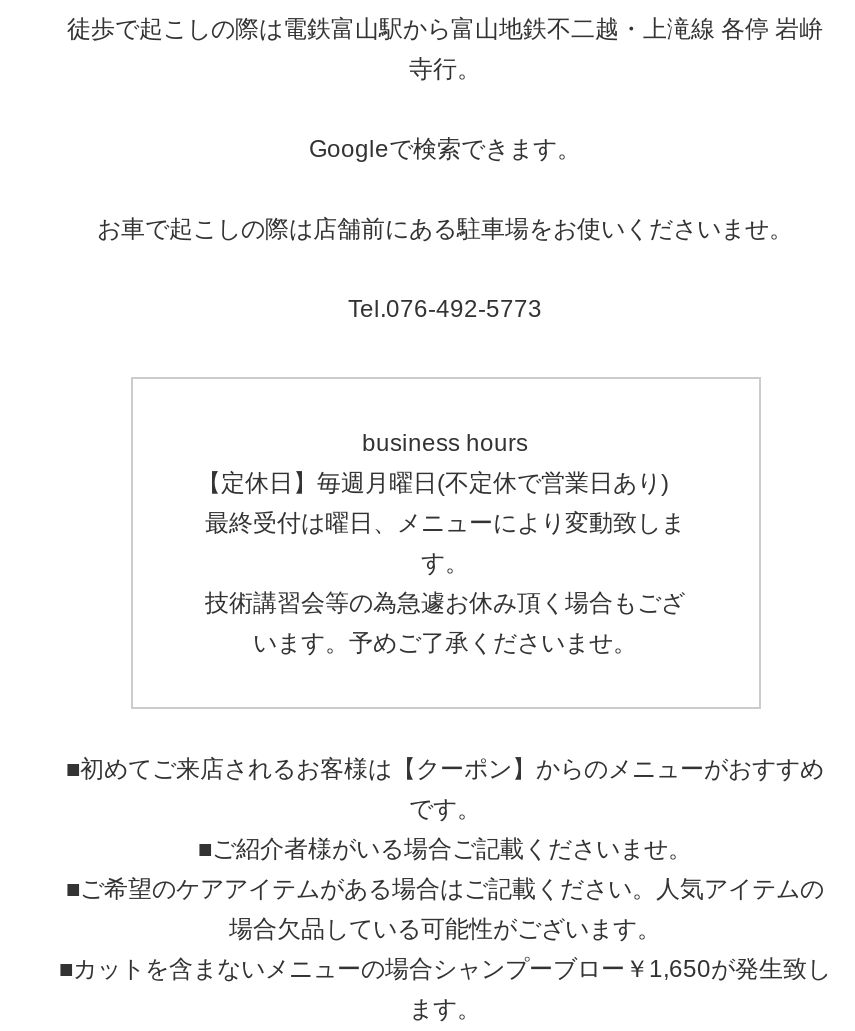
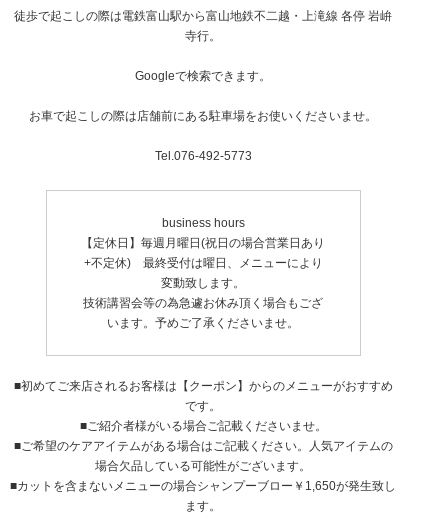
- 【定休日】毎週月曜日(不定休で営業日あり)
- 最終受付は曜日、メニューにより変動致しま
- す。
+ 【定休日】毎週月曜日(祝日の場合営業日あり
+ +不定休) 最終受付は曜日、メニューにより
+ 変動致します。
